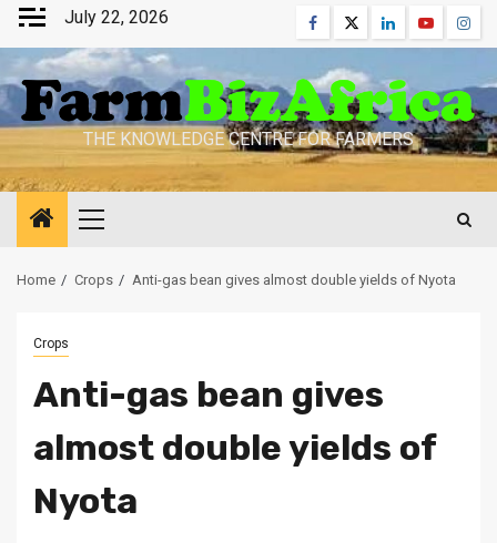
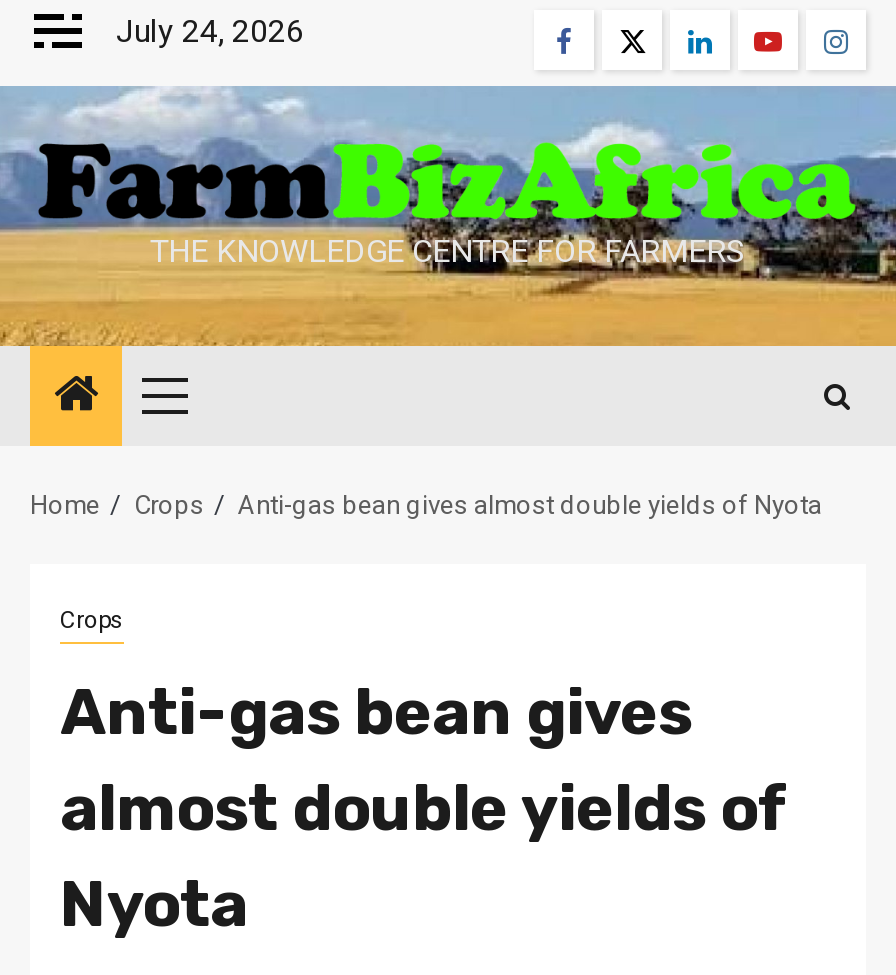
- July 22, 2026
+ July 24, 2026
